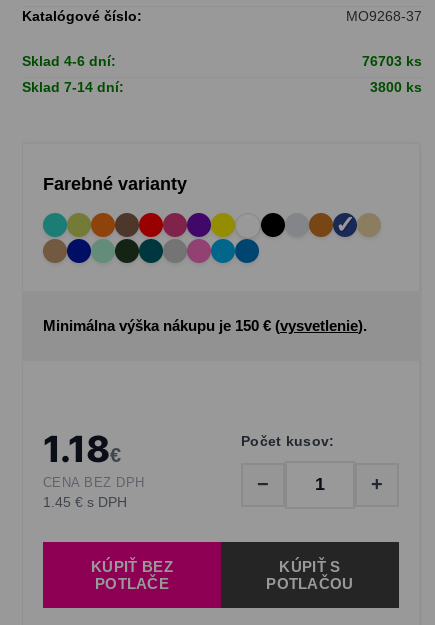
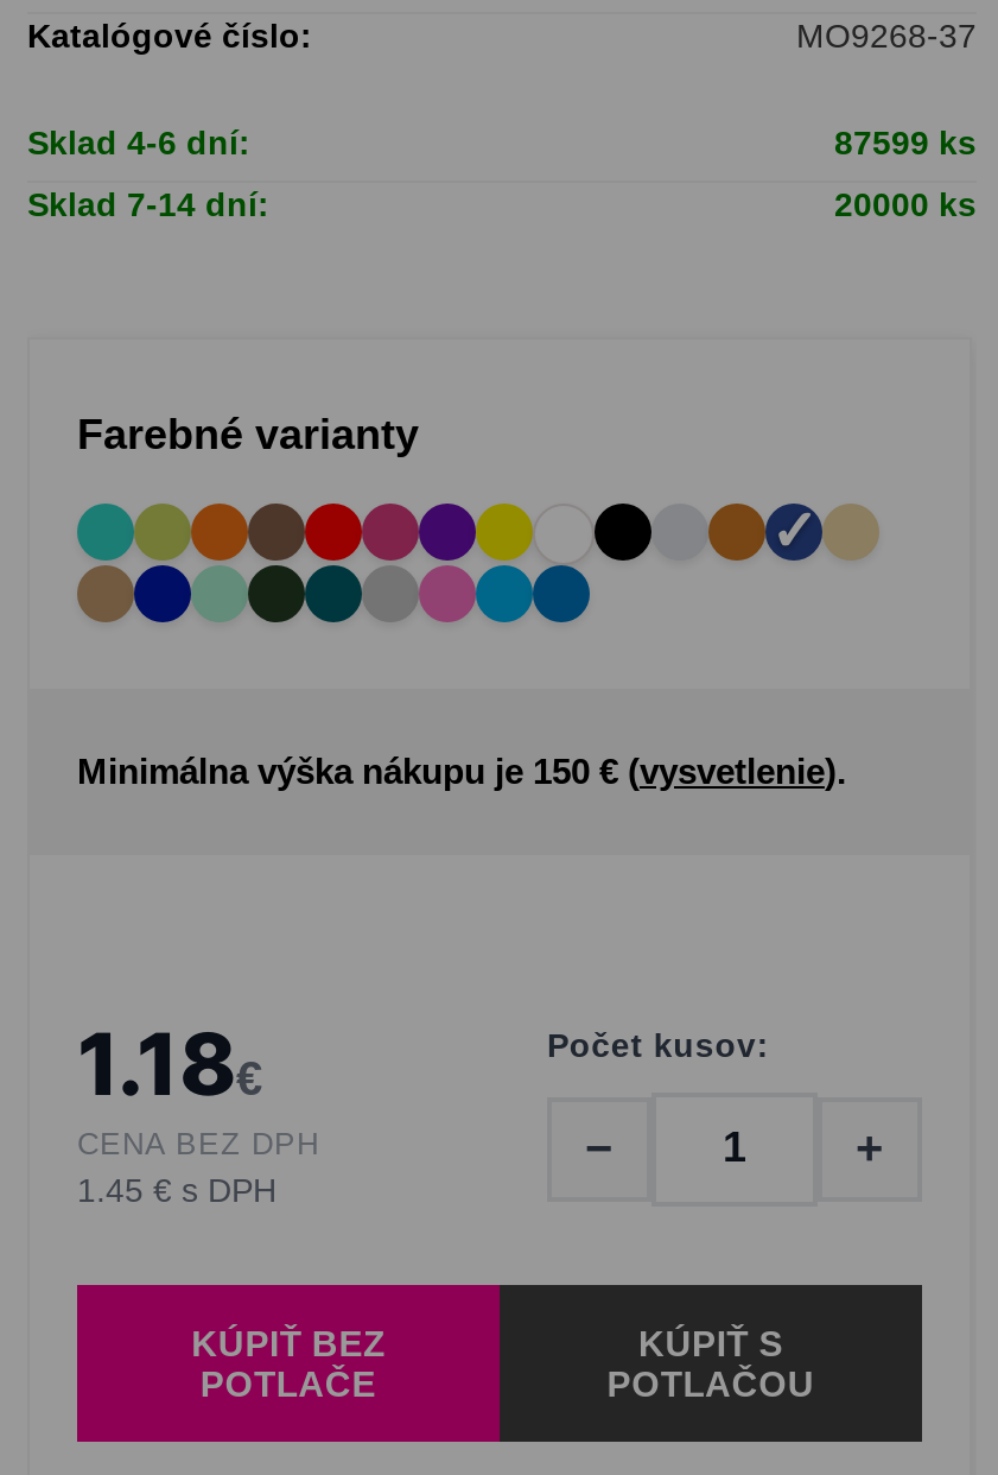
- 76703 ks
+ 87599 ks

- 3800 ks
+ 20000 ks
